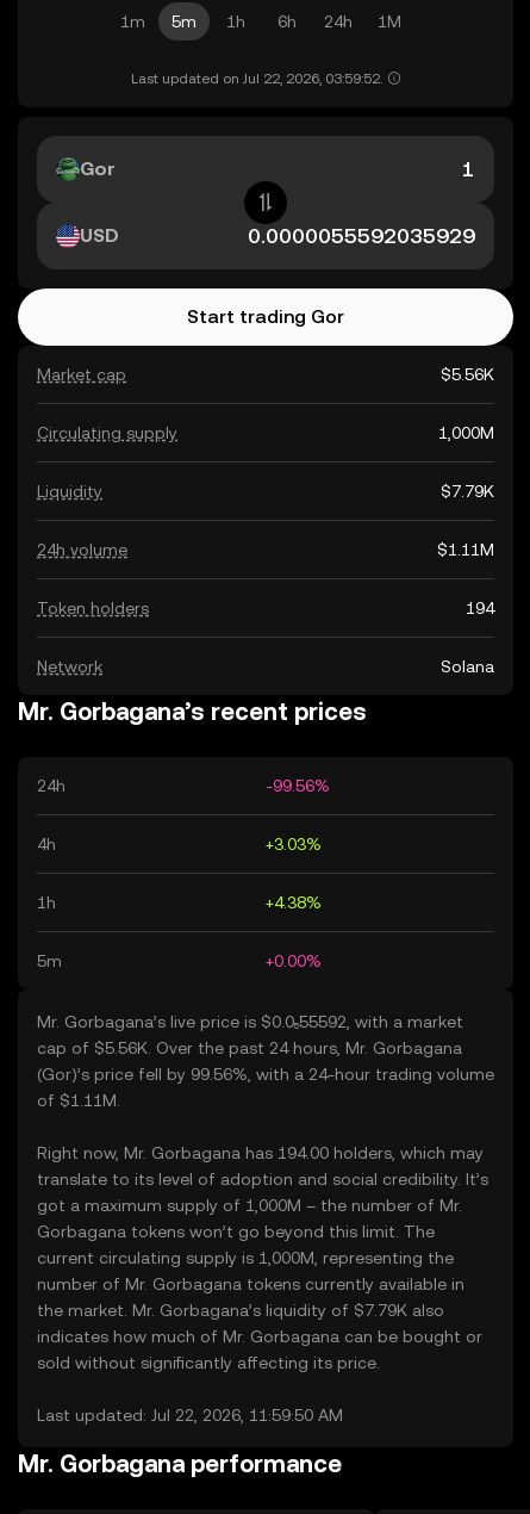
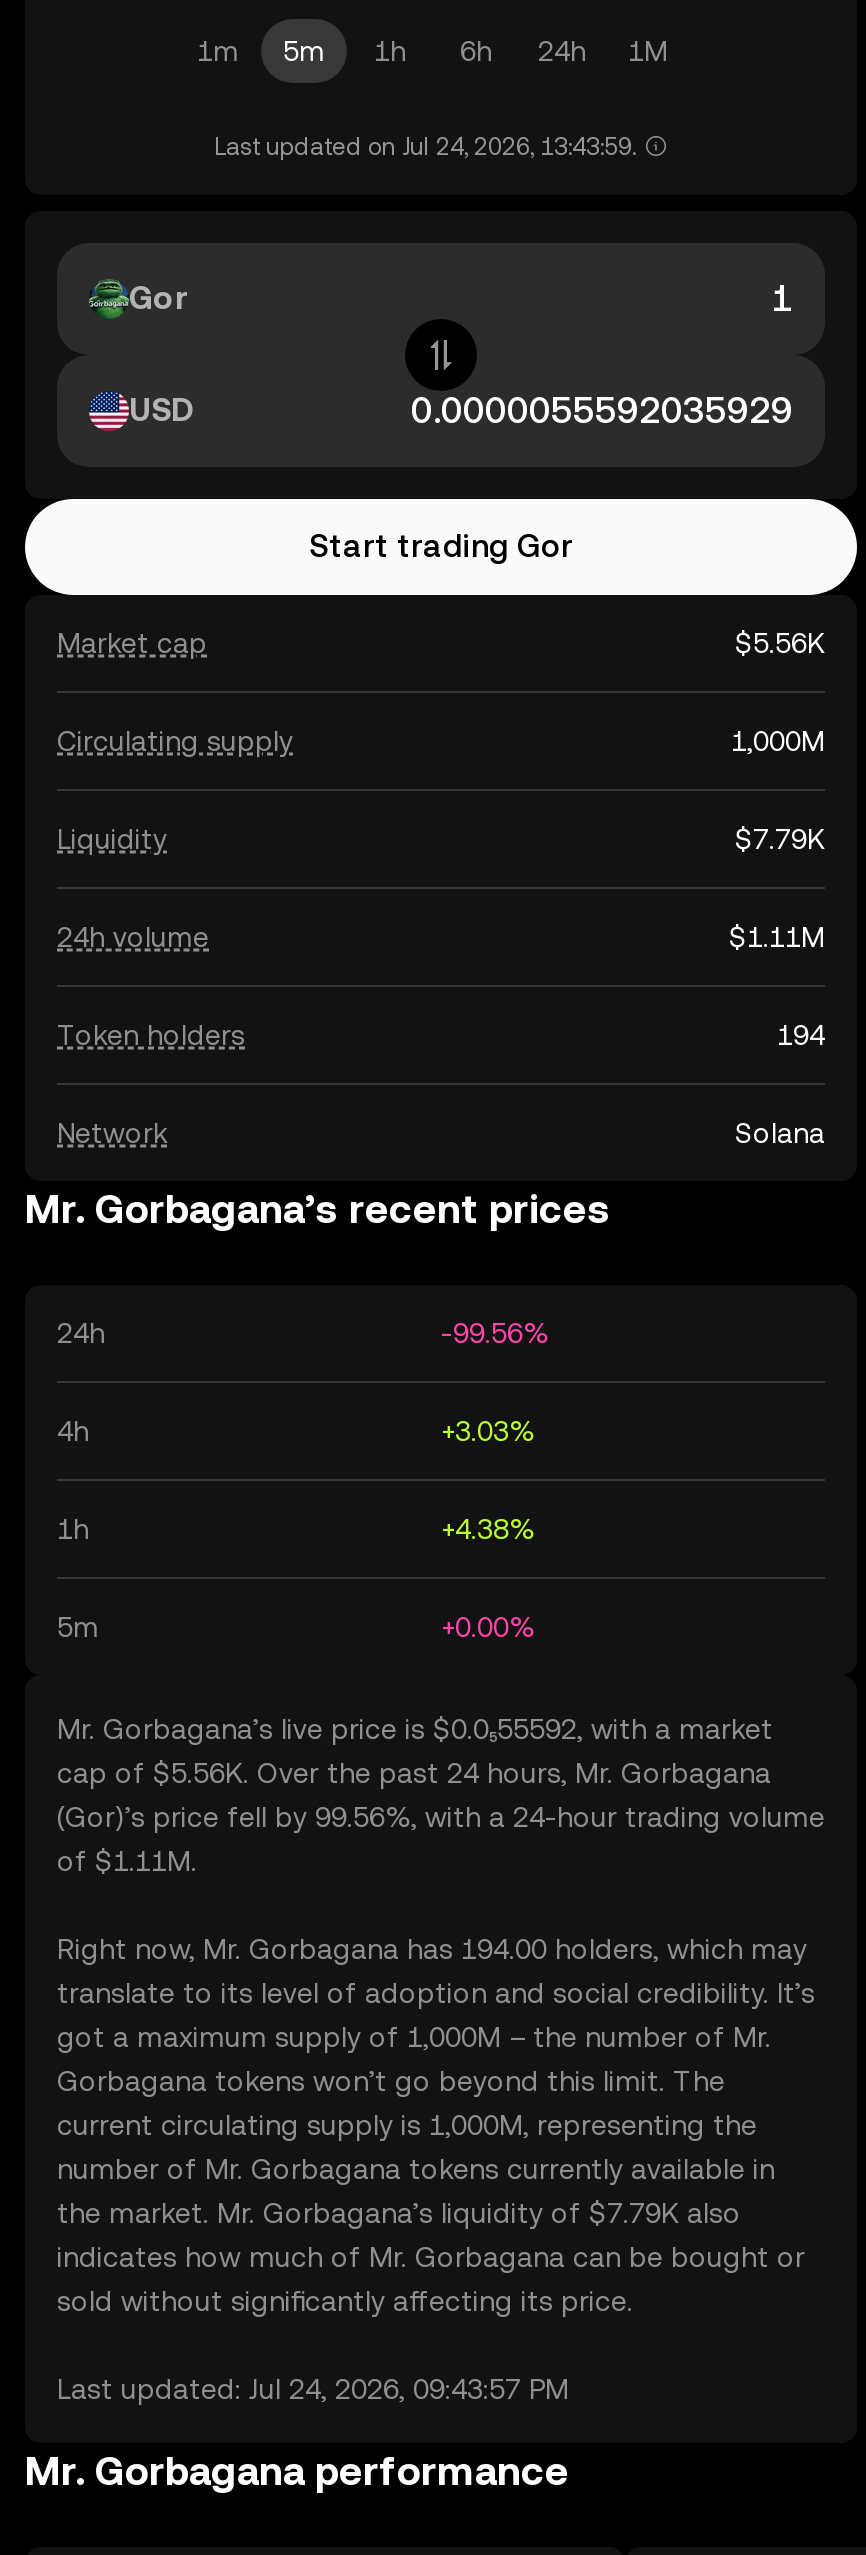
- Last updated on Jul 22, 2026, 03:59:52.
+ Last updated on Jul 24, 2026, 13:43:59.

- Last updated: Jul 22, 2026, 11:59:50 AM
+ Last updated: Jul 24, 2026, 09:43:57 PM
